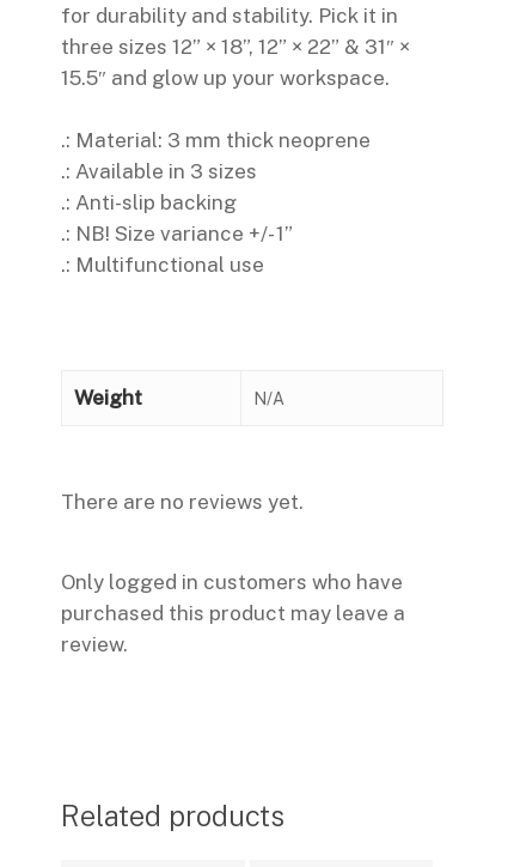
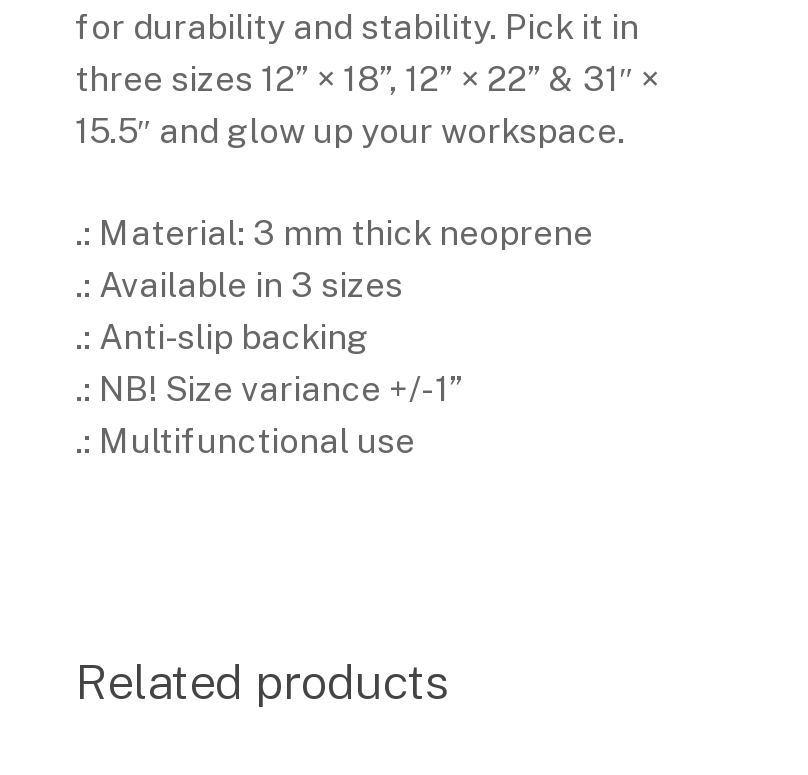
- Weight
- N/A

- There are no reviews yet.
- Only logged in customers who have
- purchased this product may leave a
- review.
